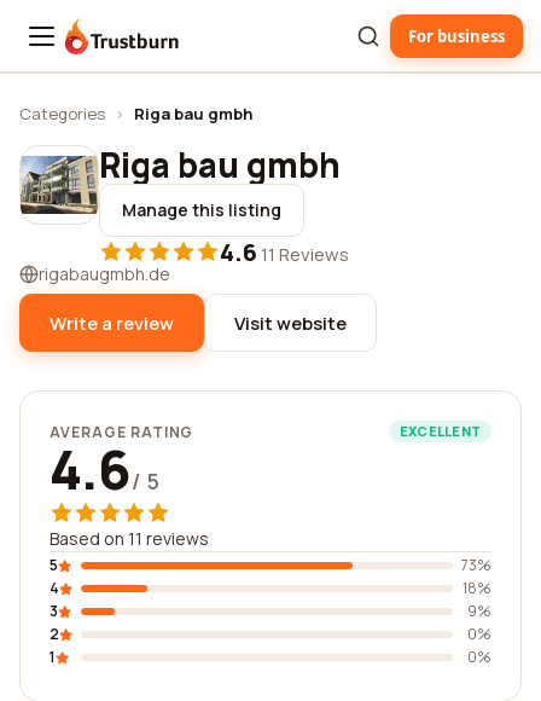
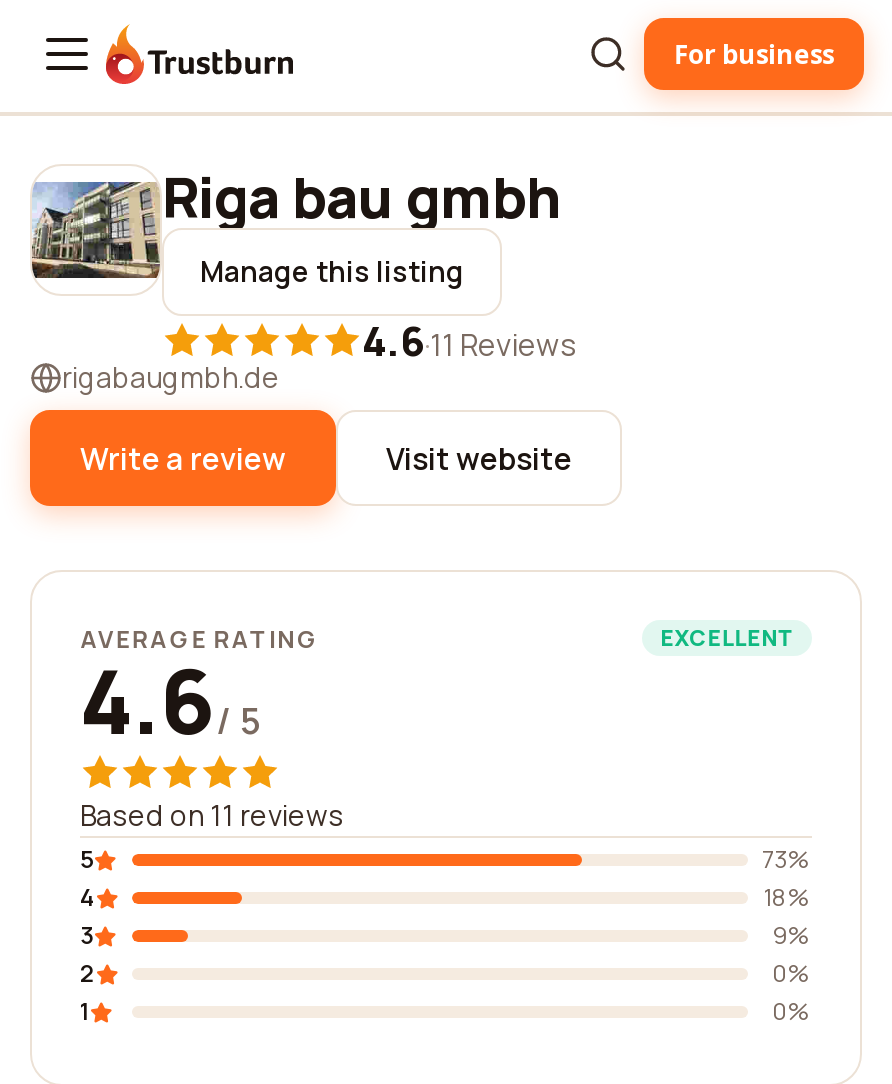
- Categories › Riga bau gmbh
